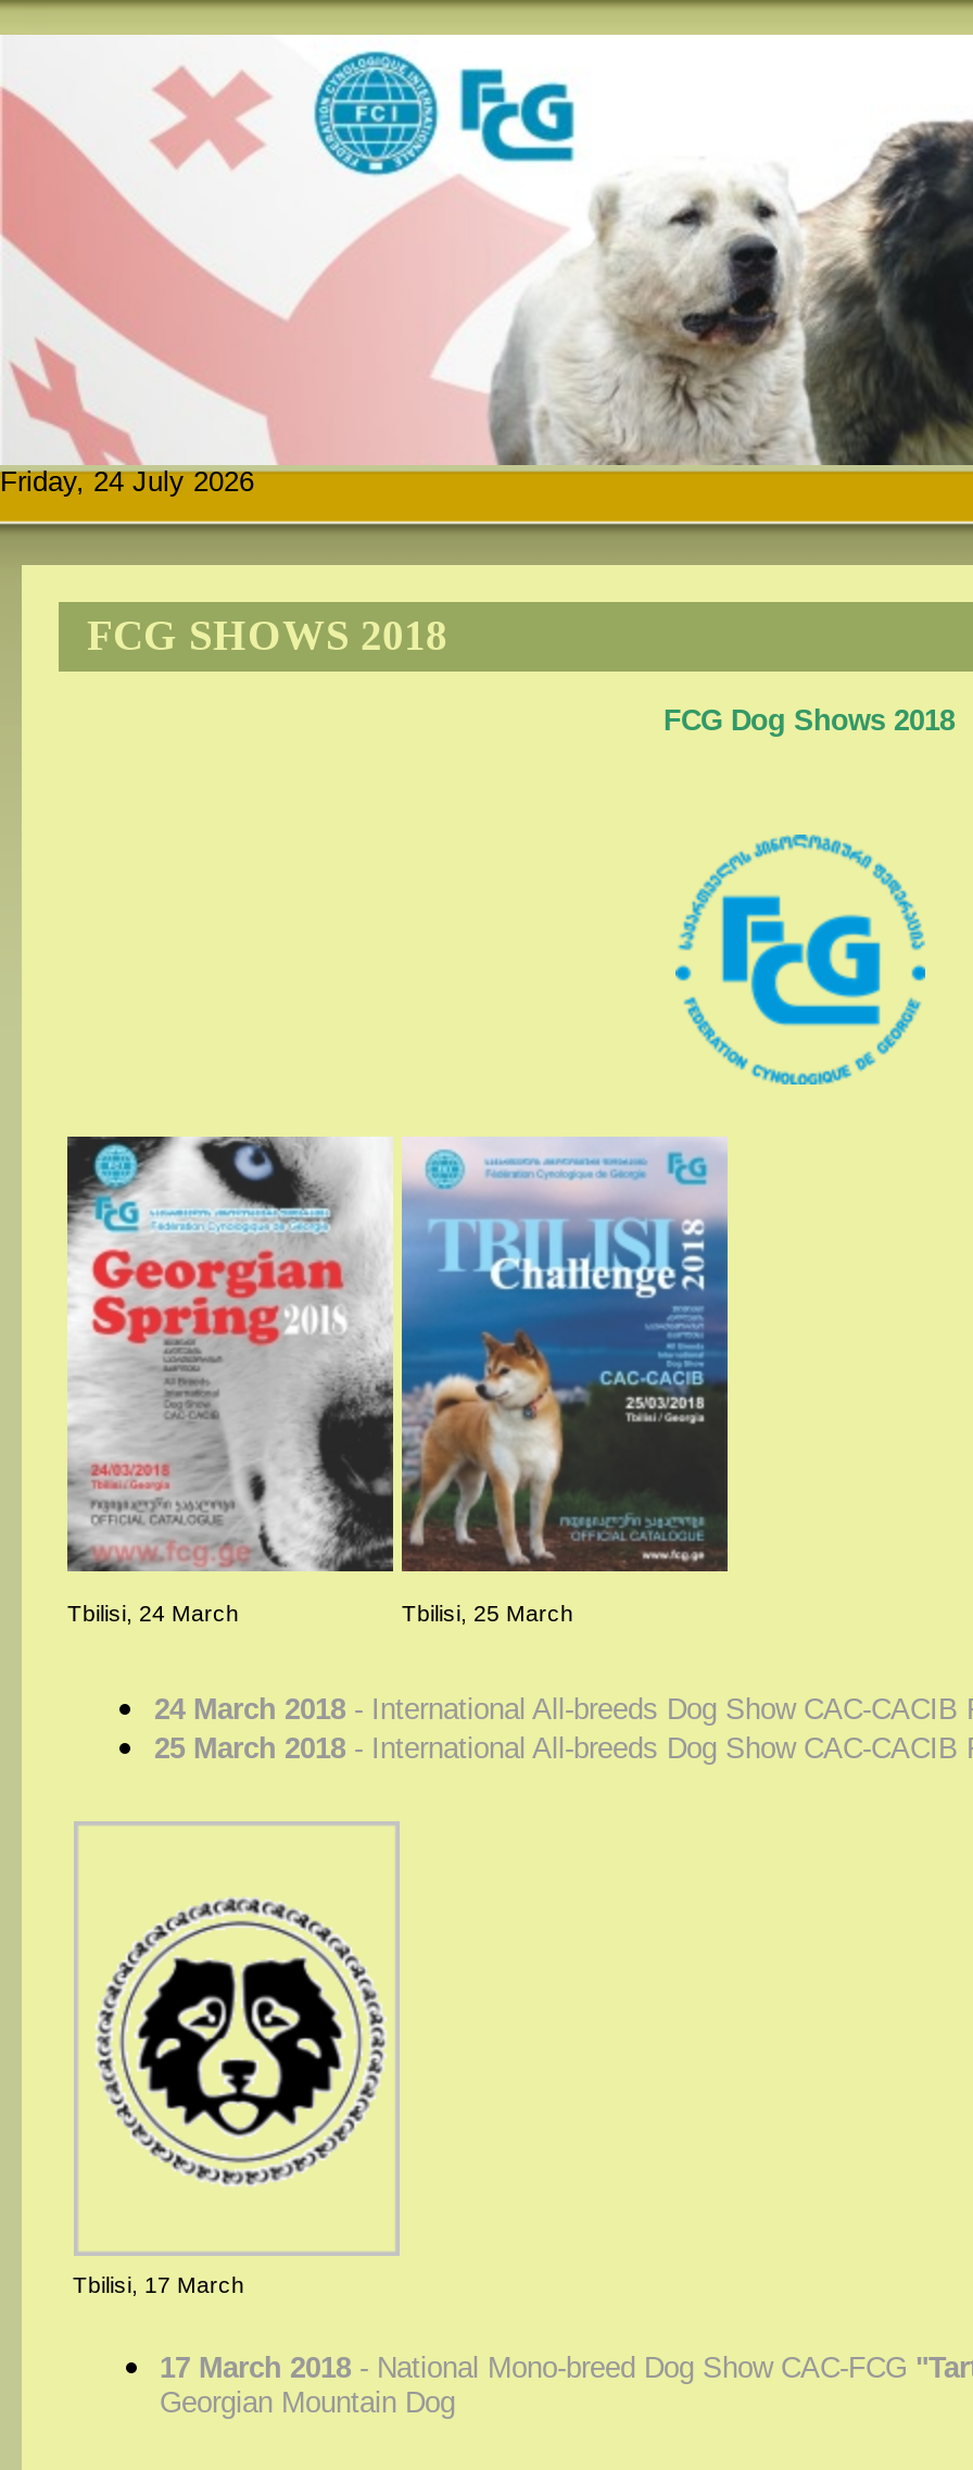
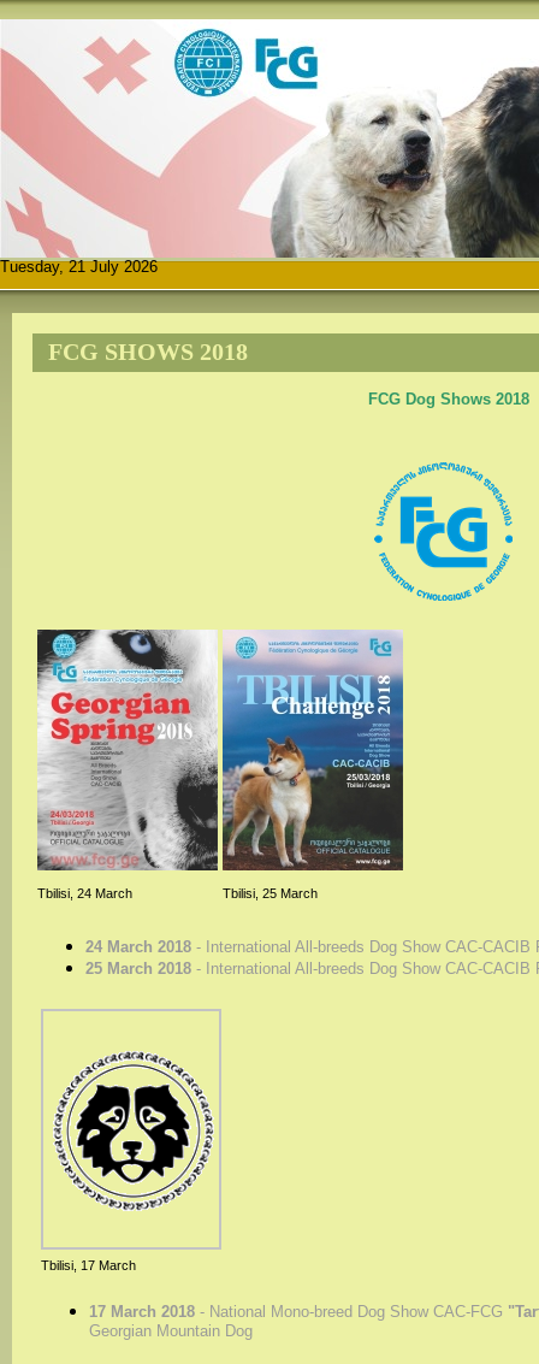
- Friday, 24 July 2026
+ Tuesday, 21 July 2026
